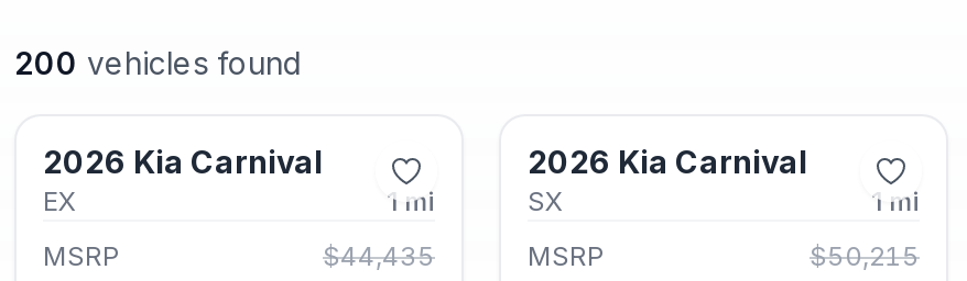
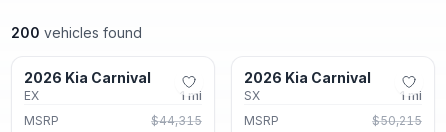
- $44,435
+ $44,315
